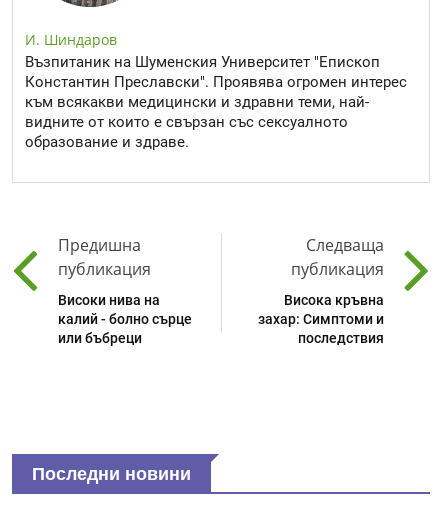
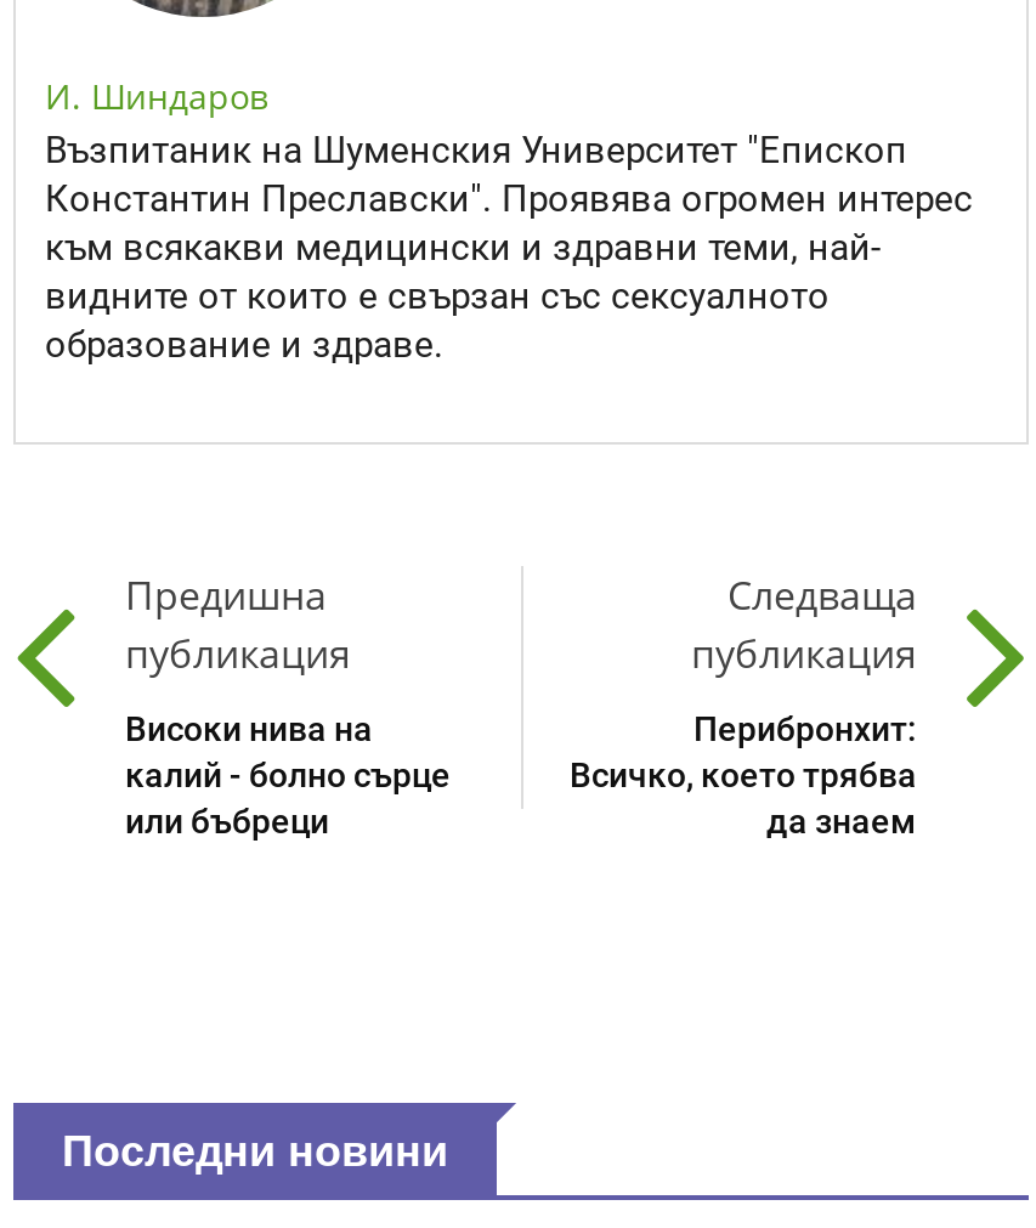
- Висока кръвна
- захар: Симптоми и
- последствия
+ Перибронхит:
+ Всичко, което трябва
+ да знаем
